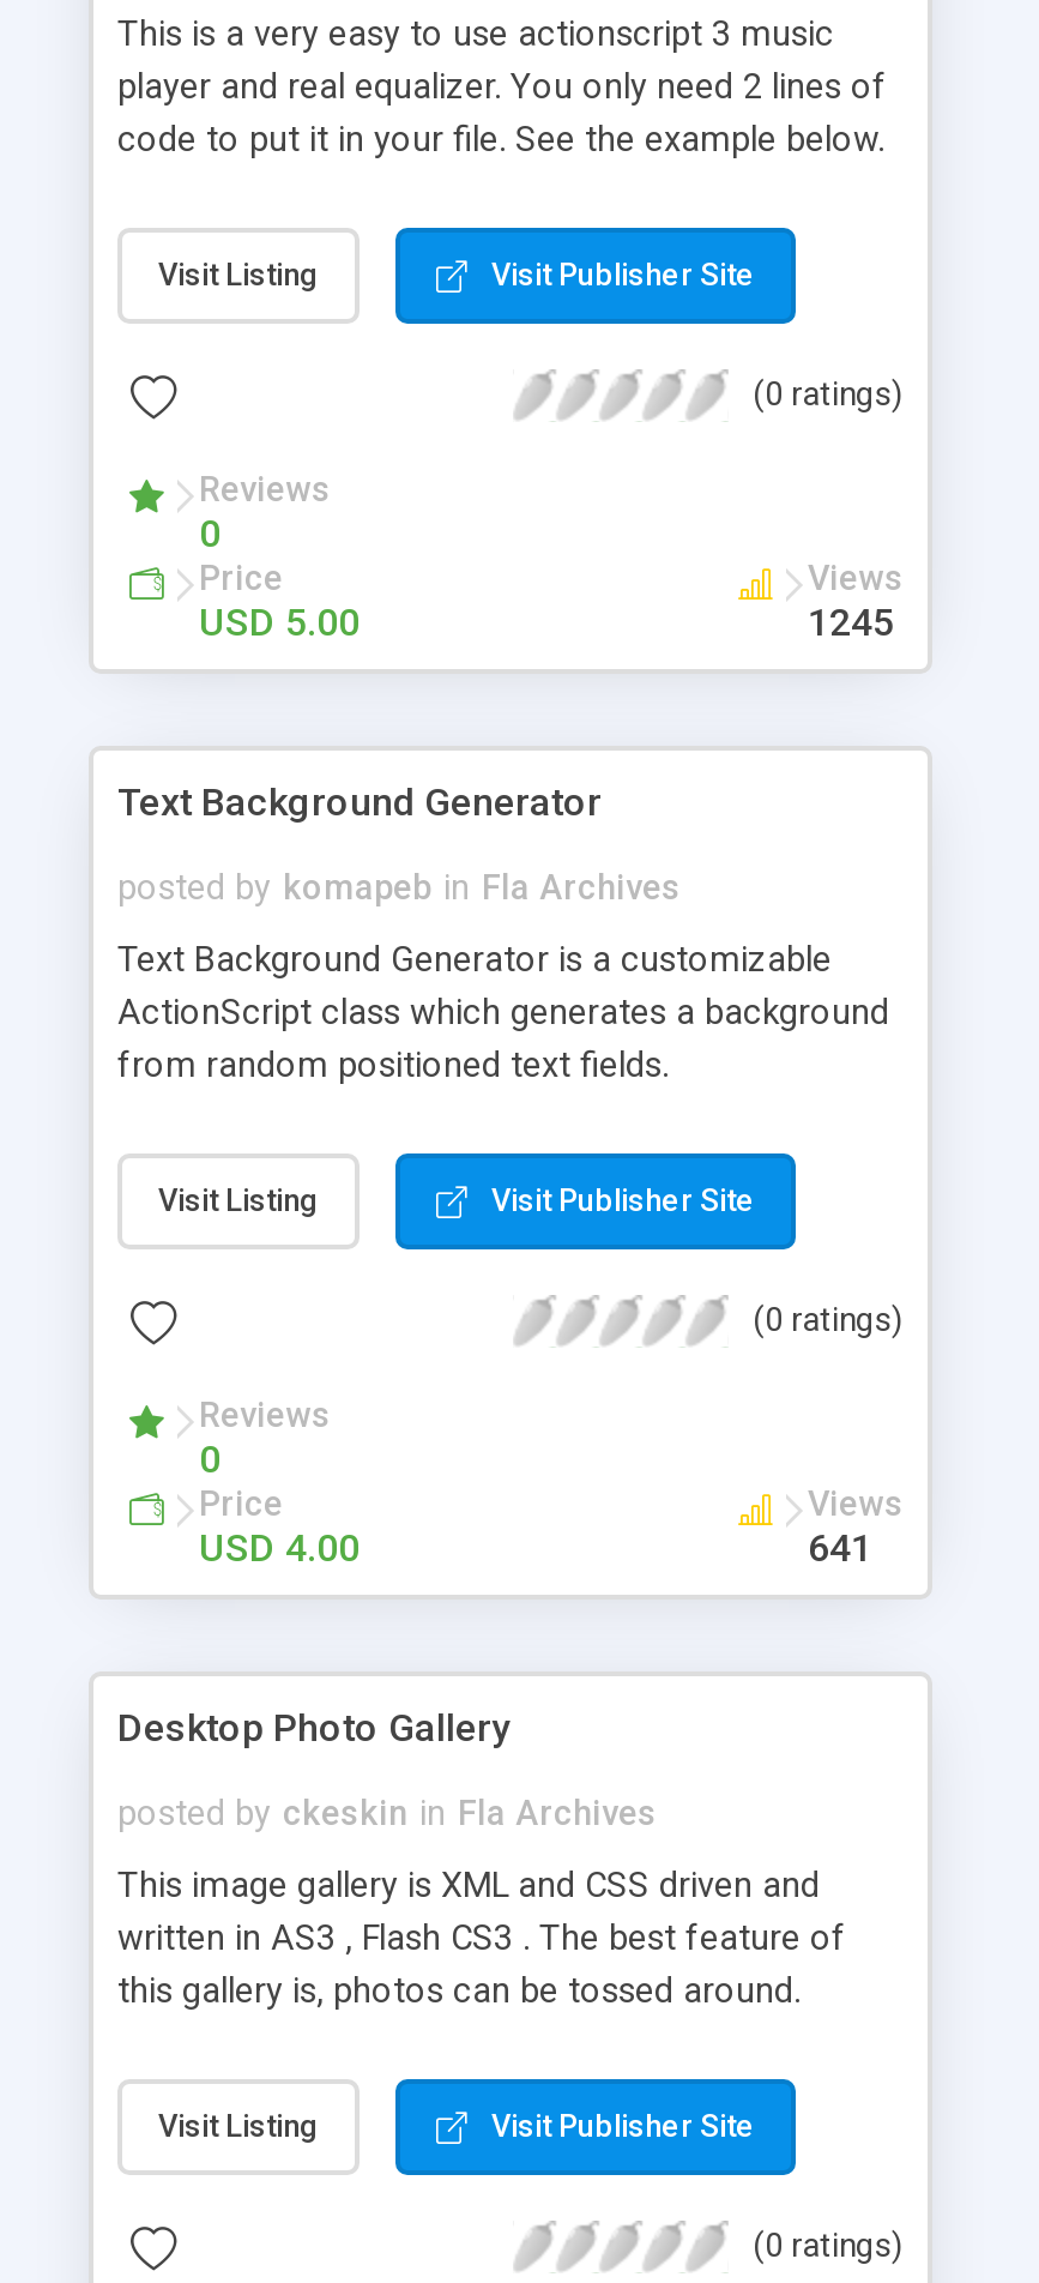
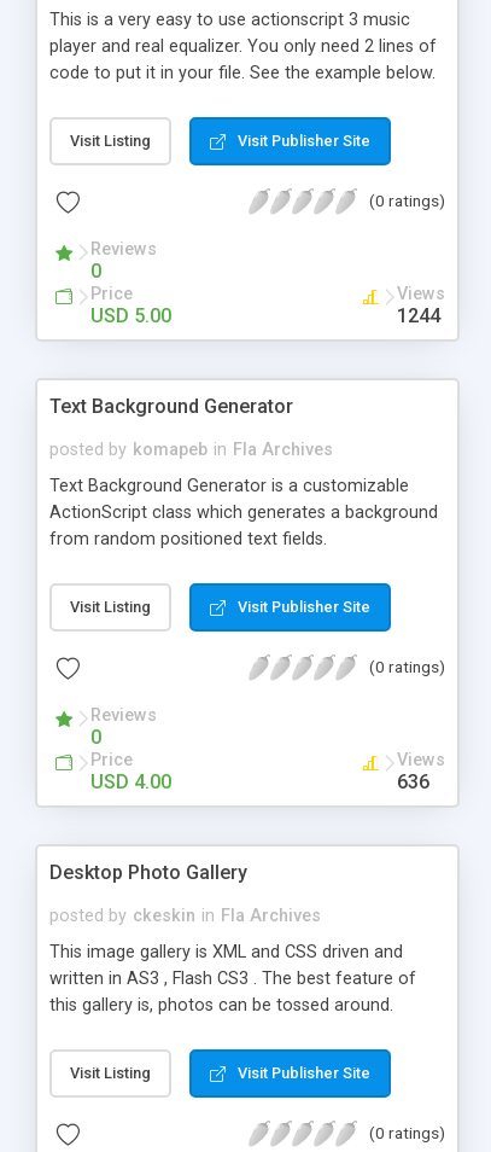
- 1245
+ 1244

- 641
+ 636
